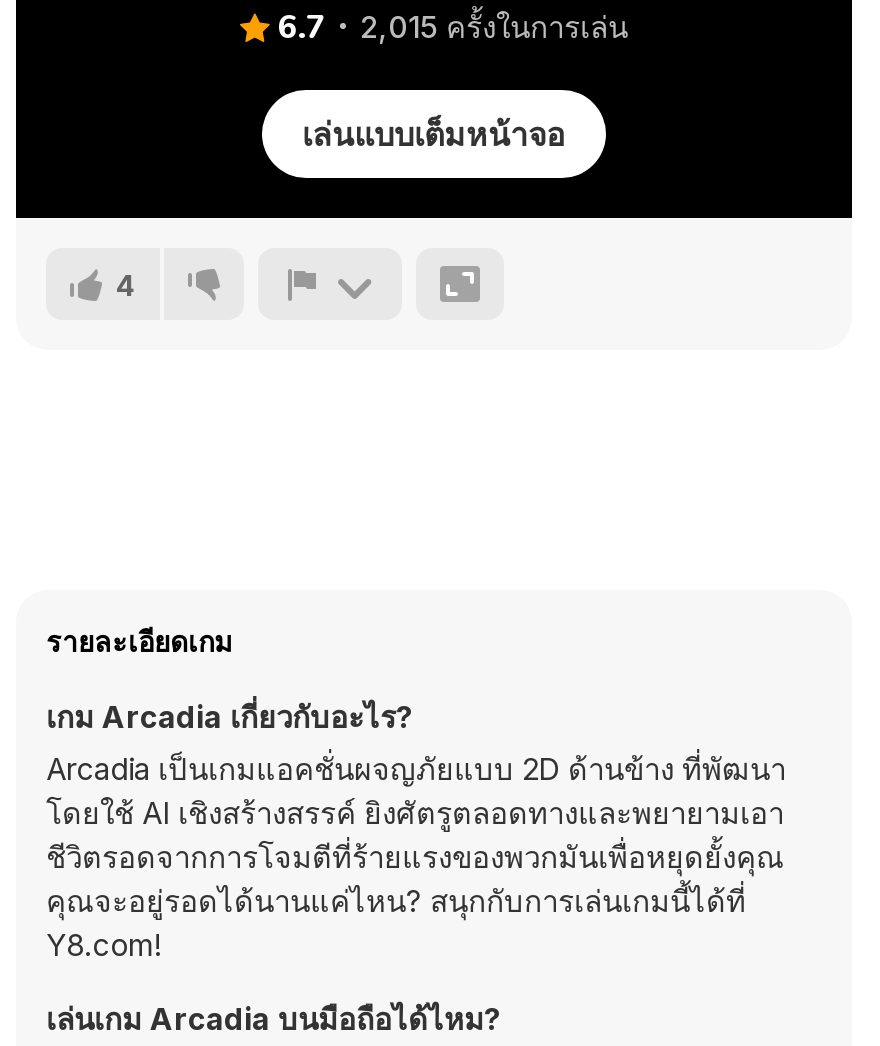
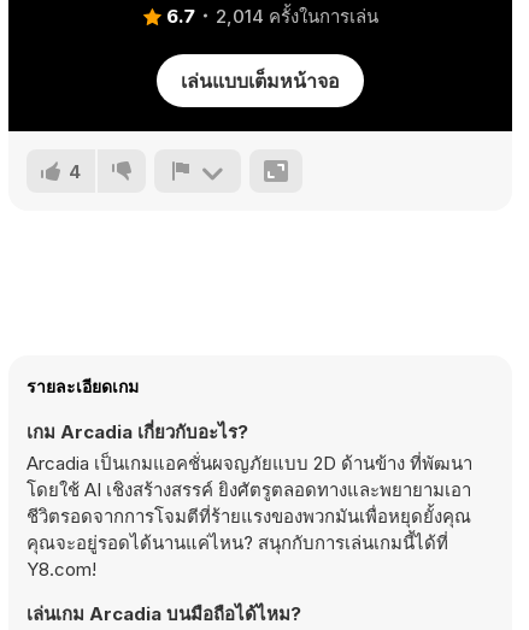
- 2,015 ครั้งในการเล่น
+ 2,014 ครั้งในการเล่น
